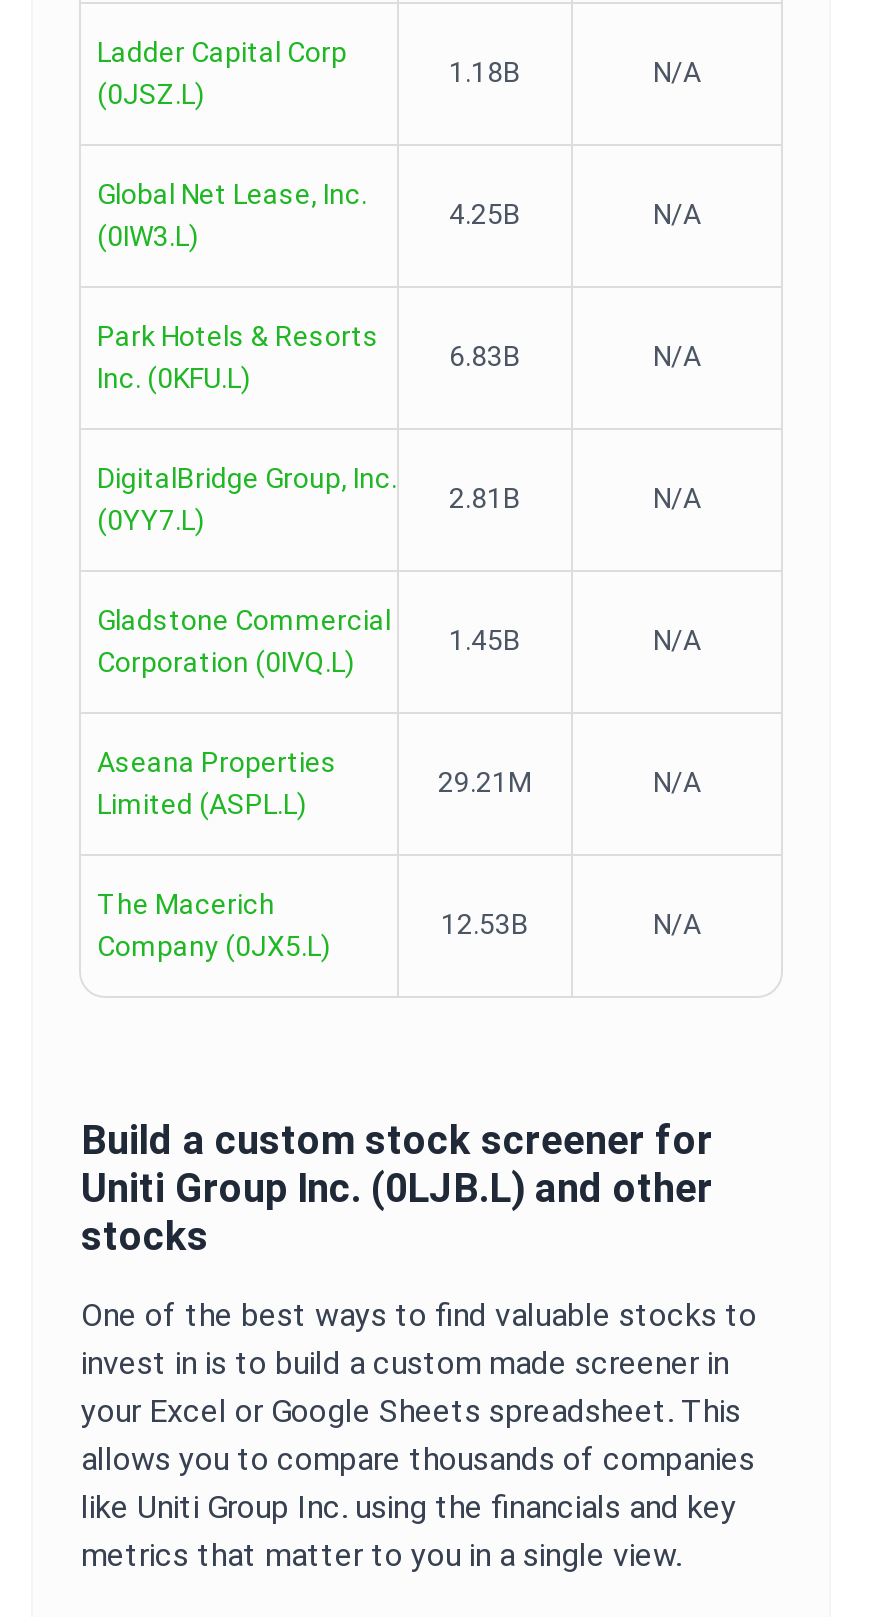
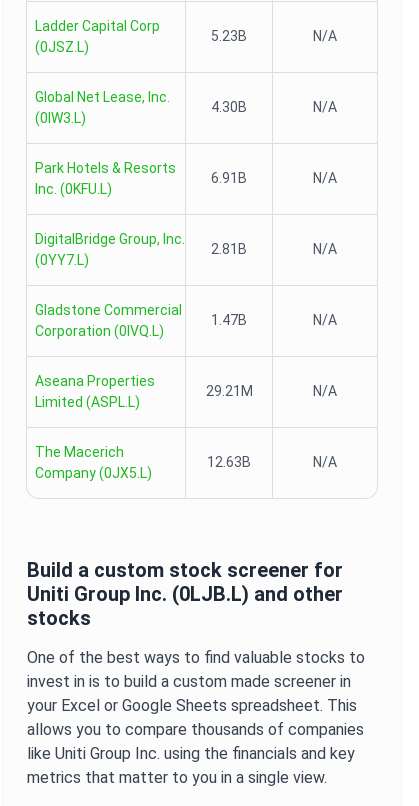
- 1.18B
+ 5.23B

- 4.25B
+ 4.30B

- 6.83B
+ 6.91B

- 1.45B
+ 1.47B

- 12.53B
+ 12.63B
